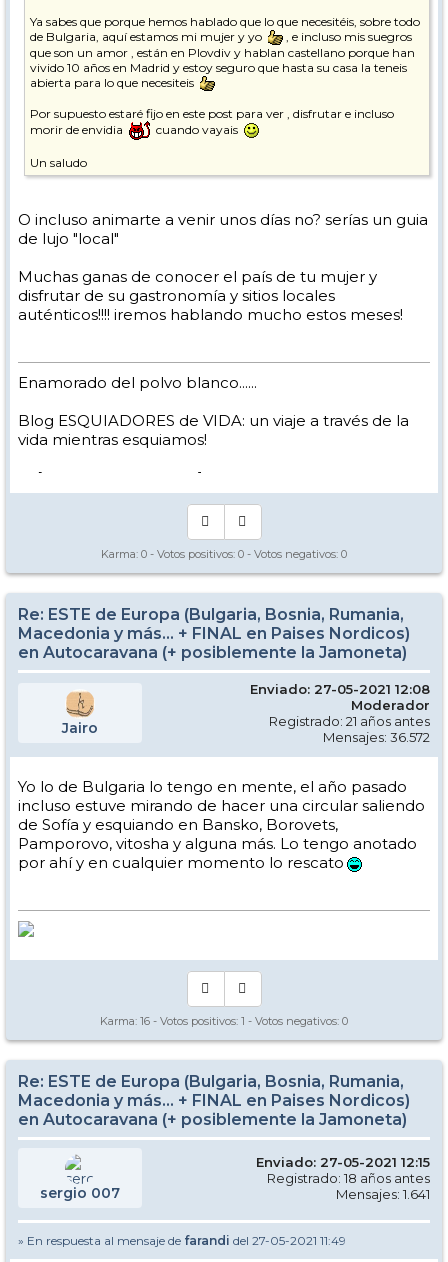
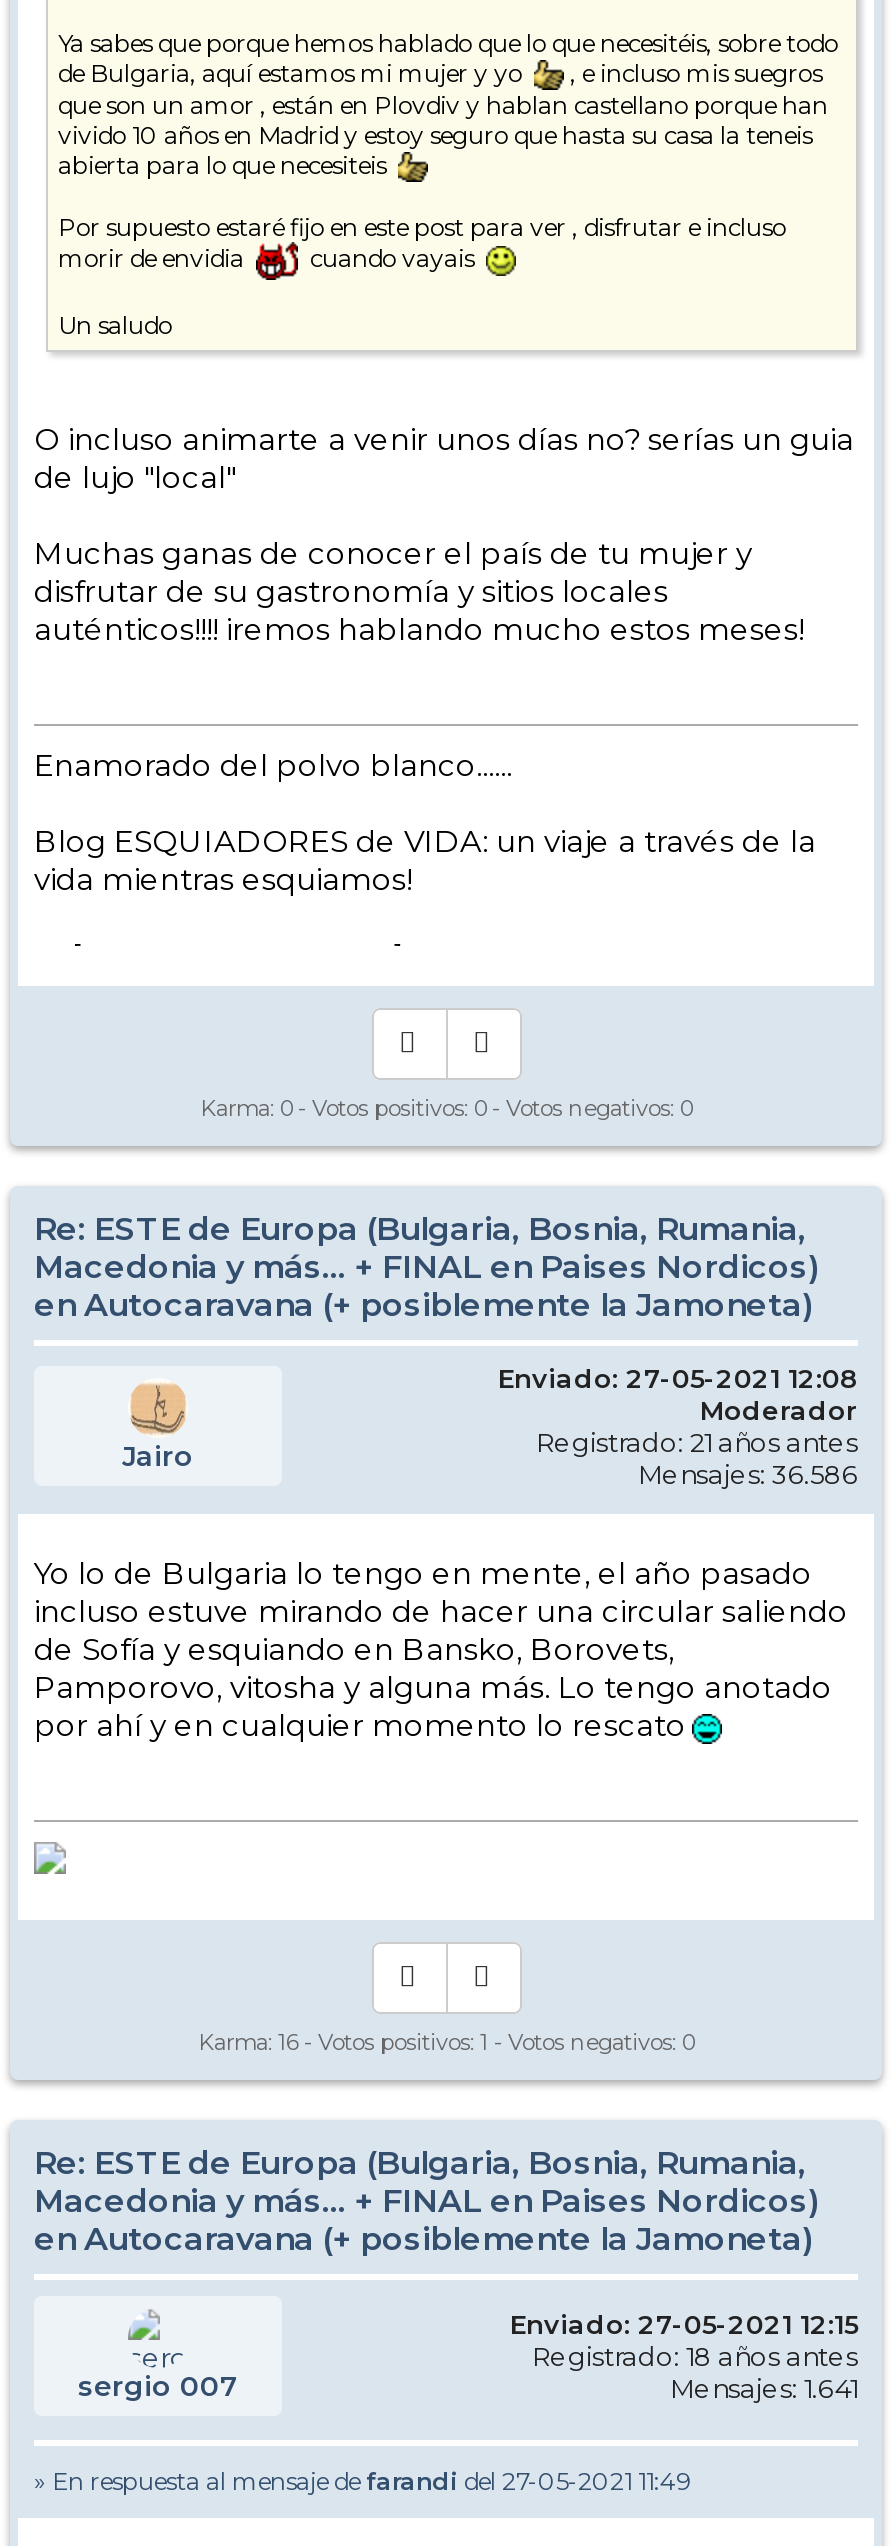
- Mensajes: 36.572
+ Mensajes: 36.586
